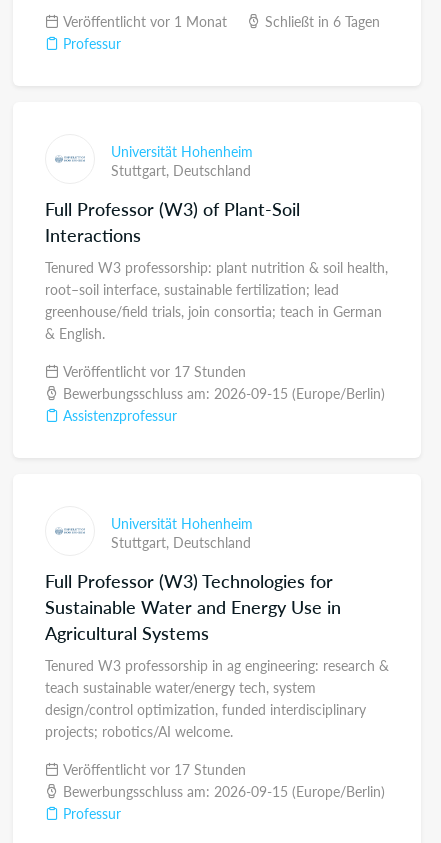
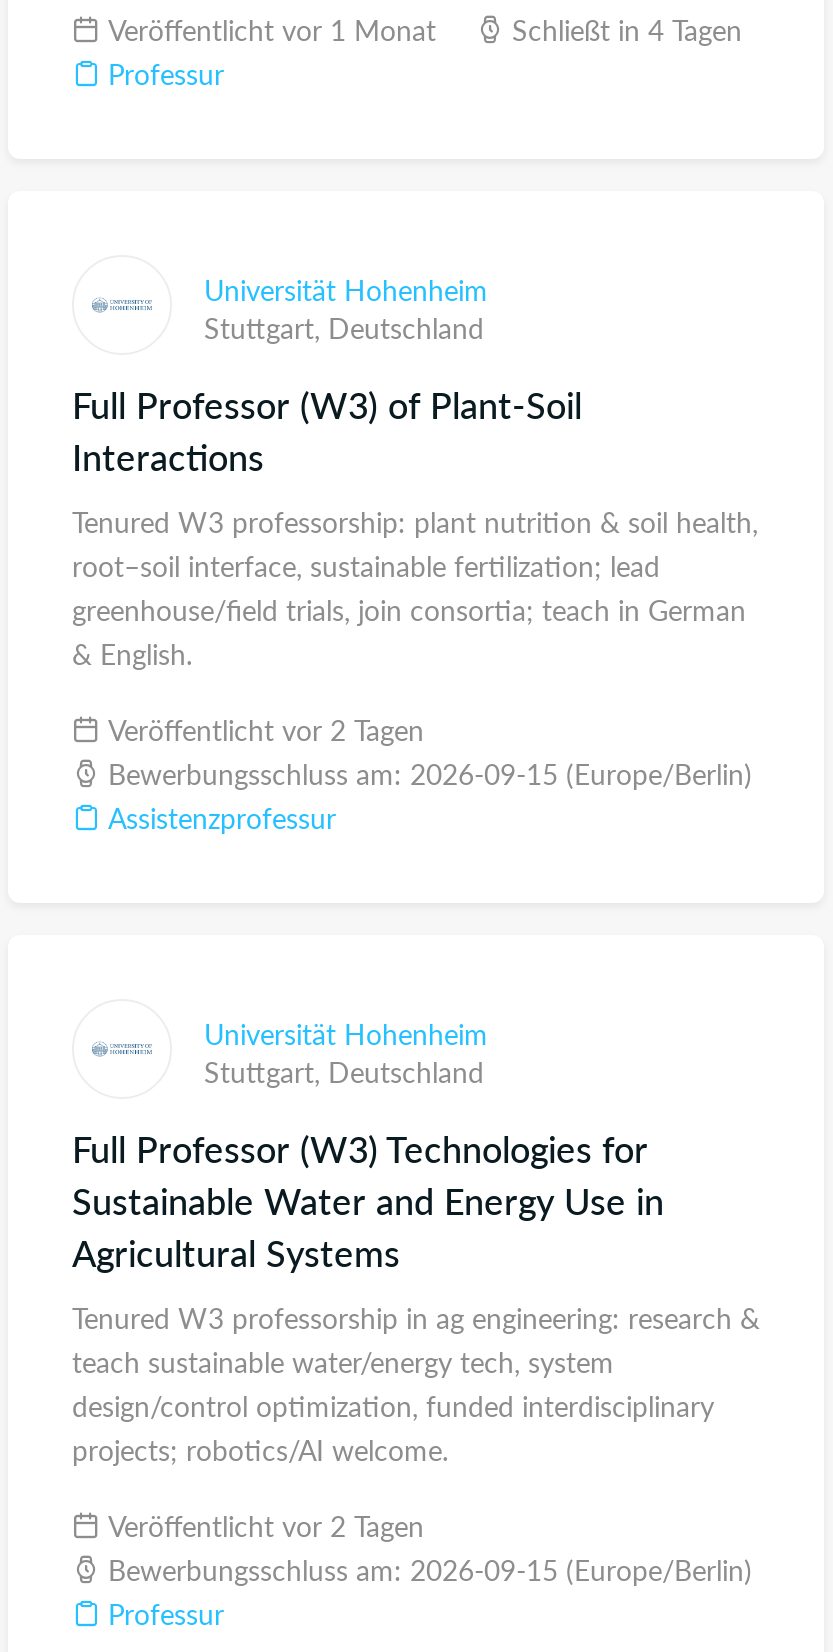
- Schließt in 6 Tagen
+ Schließt in 4 Tagen

- Veröffentlicht vor 17 Stunden
+ Veröffentlicht vor 2 Tagen

- Veröffentlicht vor 17 Stunden
+ Veröffentlicht vor 2 Tagen
